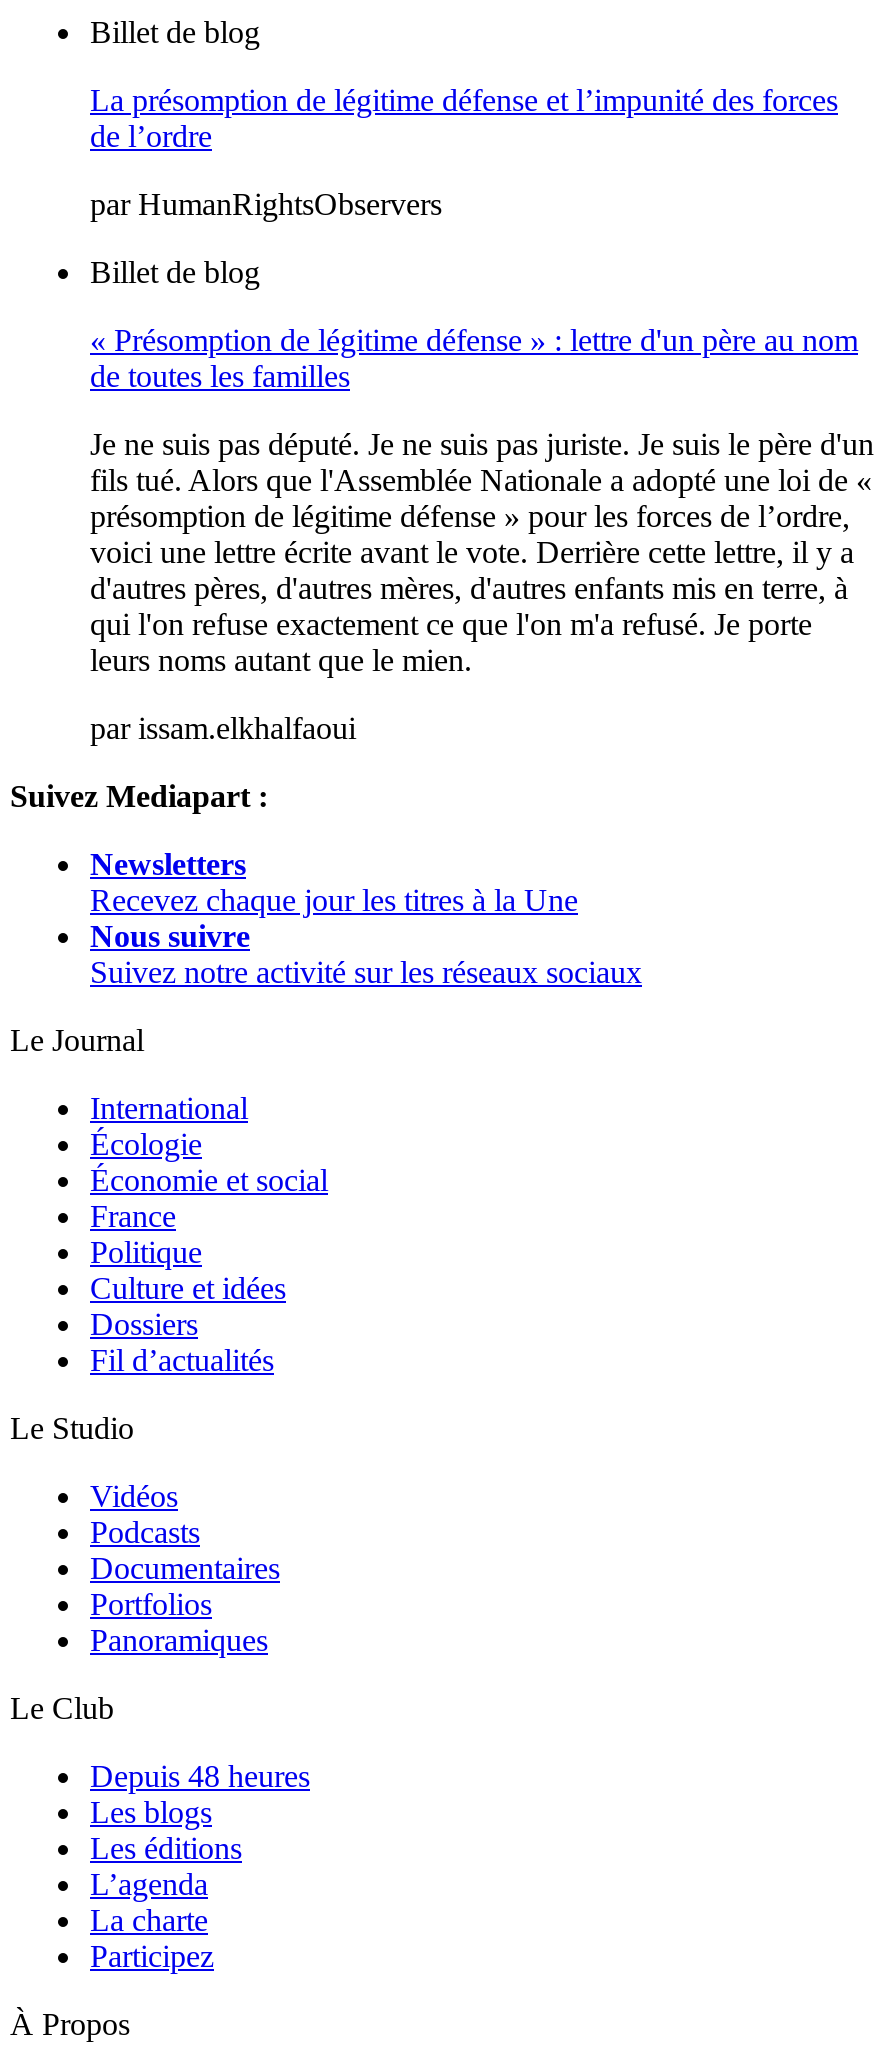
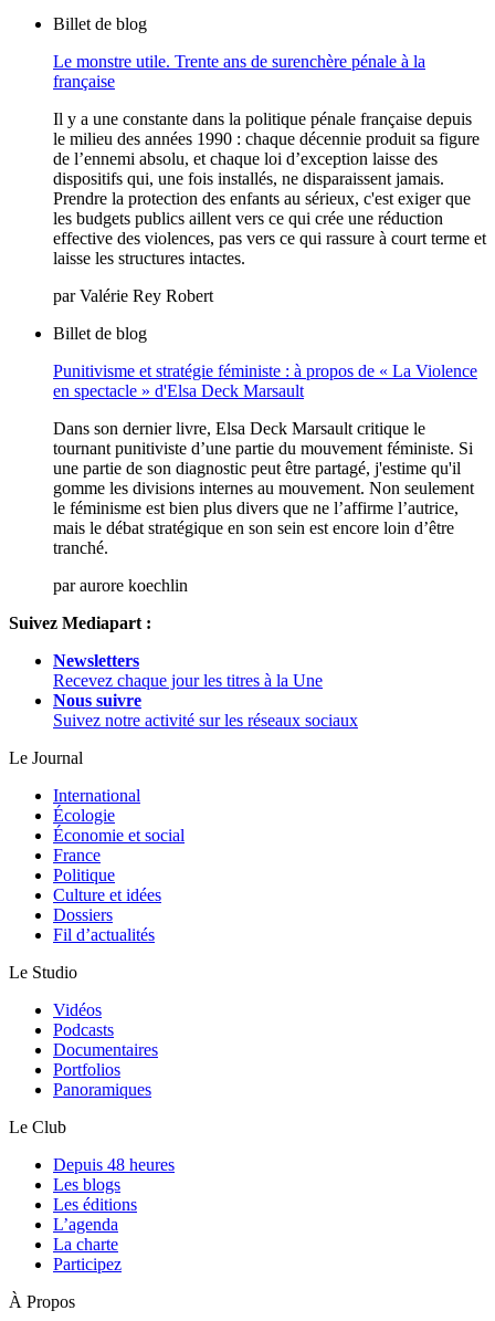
- La présomption de légitime défense et l’impunité des forces
- de l’ordre
- par HumanRightsObservers
+ Le monstre utile. Trente ans de surenchère pénale à la
+ française
+ Il y a une constante dans la politique pénale française depuis
+ le milieu des années 1990 : chaque décennie produit sa figure
+ de l’ennemi absolu, et chaque loi d’exception laisse des
+ dispositifs qui, une fois installés, ne disparaissent jamais.
+ Prendre la protection des enfants au sérieux, c'est exiger que
+ les budgets publics aillent vers ce qui crée une réduction
+ effective des violences, pas vers ce qui rassure à court terme et
+ laisse les structures intactes.
+ par Valérie Rey Robert

- « Présomption de légitime défense » : lettre d'un père au nom
- de toutes les familles
+ Punitivisme et stratégie féministe : à propos de « La Violence
+ en spectacle » d'Elsa Deck Marsault

- Je ne suis pas député. Je ne suis pas juriste. Je suis le père d'un
- fils tué. Alors que l'Assemblée Nationale a adopté une loi de «
- présomption de légitime défense » pour les forces de l’ordre,
- voici une lettre écrite avant le vote. Derrière cette lettre, il y a
- d'autres pères, d'autres mères, d'autres enfants mis en terre, à
- qui l'on refuse exactement ce que l'on m'a refusé. Je porte
- leurs noms autant que le mien.
+ Dans son dernier livre, Elsa Deck Marsault critique le
+ tournant punitiviste d’une partie du mouvement féministe. Si
+ une partie de son diagnostic peut être partagé, j'estime qu'il
+ gomme les divisions internes au mouvement. Non seulement
+ le féminisme est bien plus divers que ne l’affirme l’autrice,
+ mais le débat stratégique en son sein est encore loin d’être
+ tranché.

- par issam.elkhalfaoui
+ par aurore koechlin
